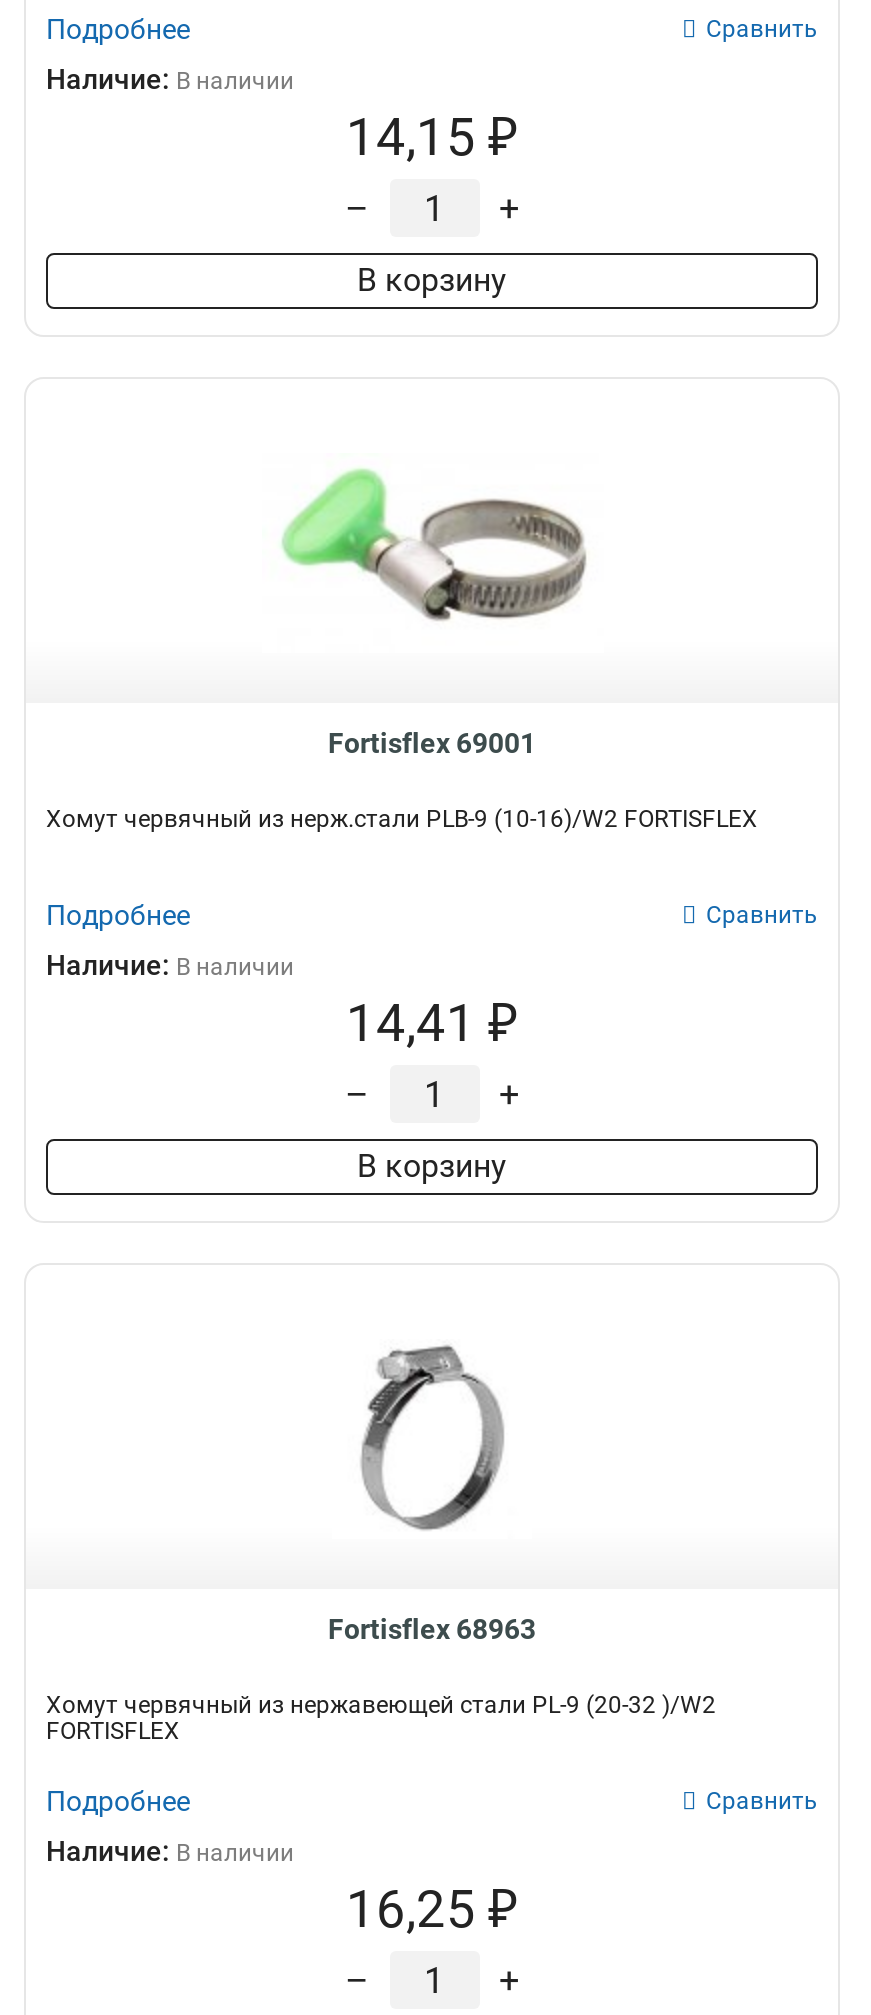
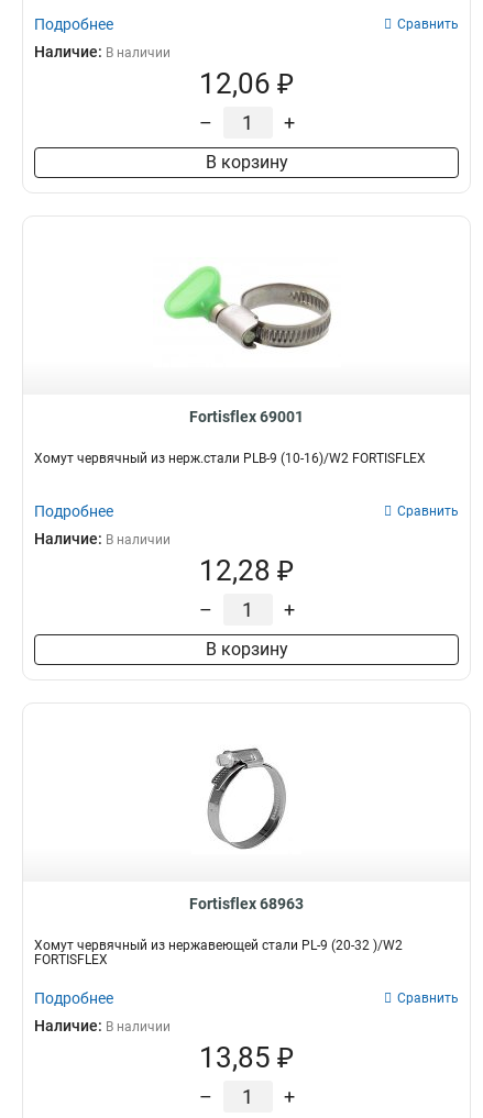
- 14,15 ₽
+ 12,06 ₽

- 14,41 ₽
+ 12,28 ₽

- 16,25 ₽
+ 13,85 ₽
